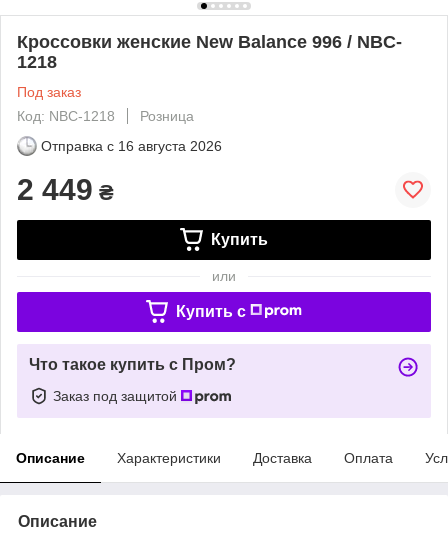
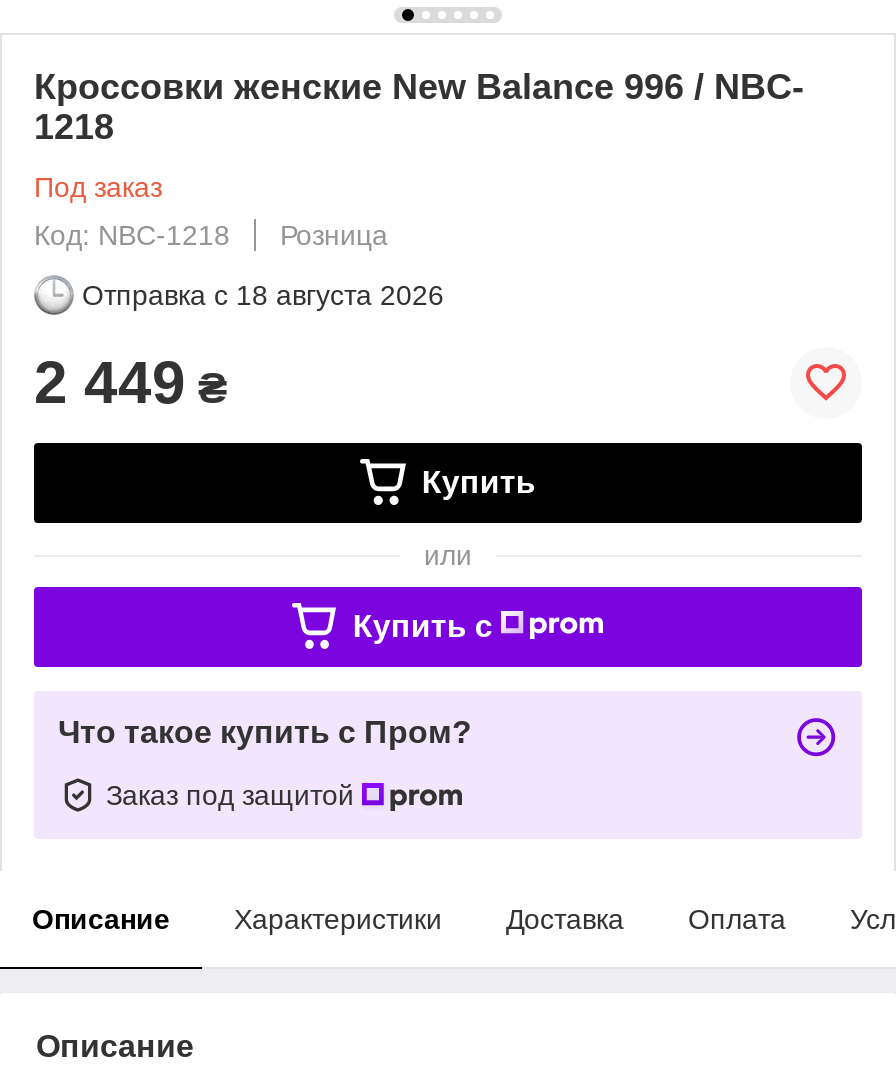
- Отправка с 16 августа 2026
+ Отправка с 18 августа 2026
